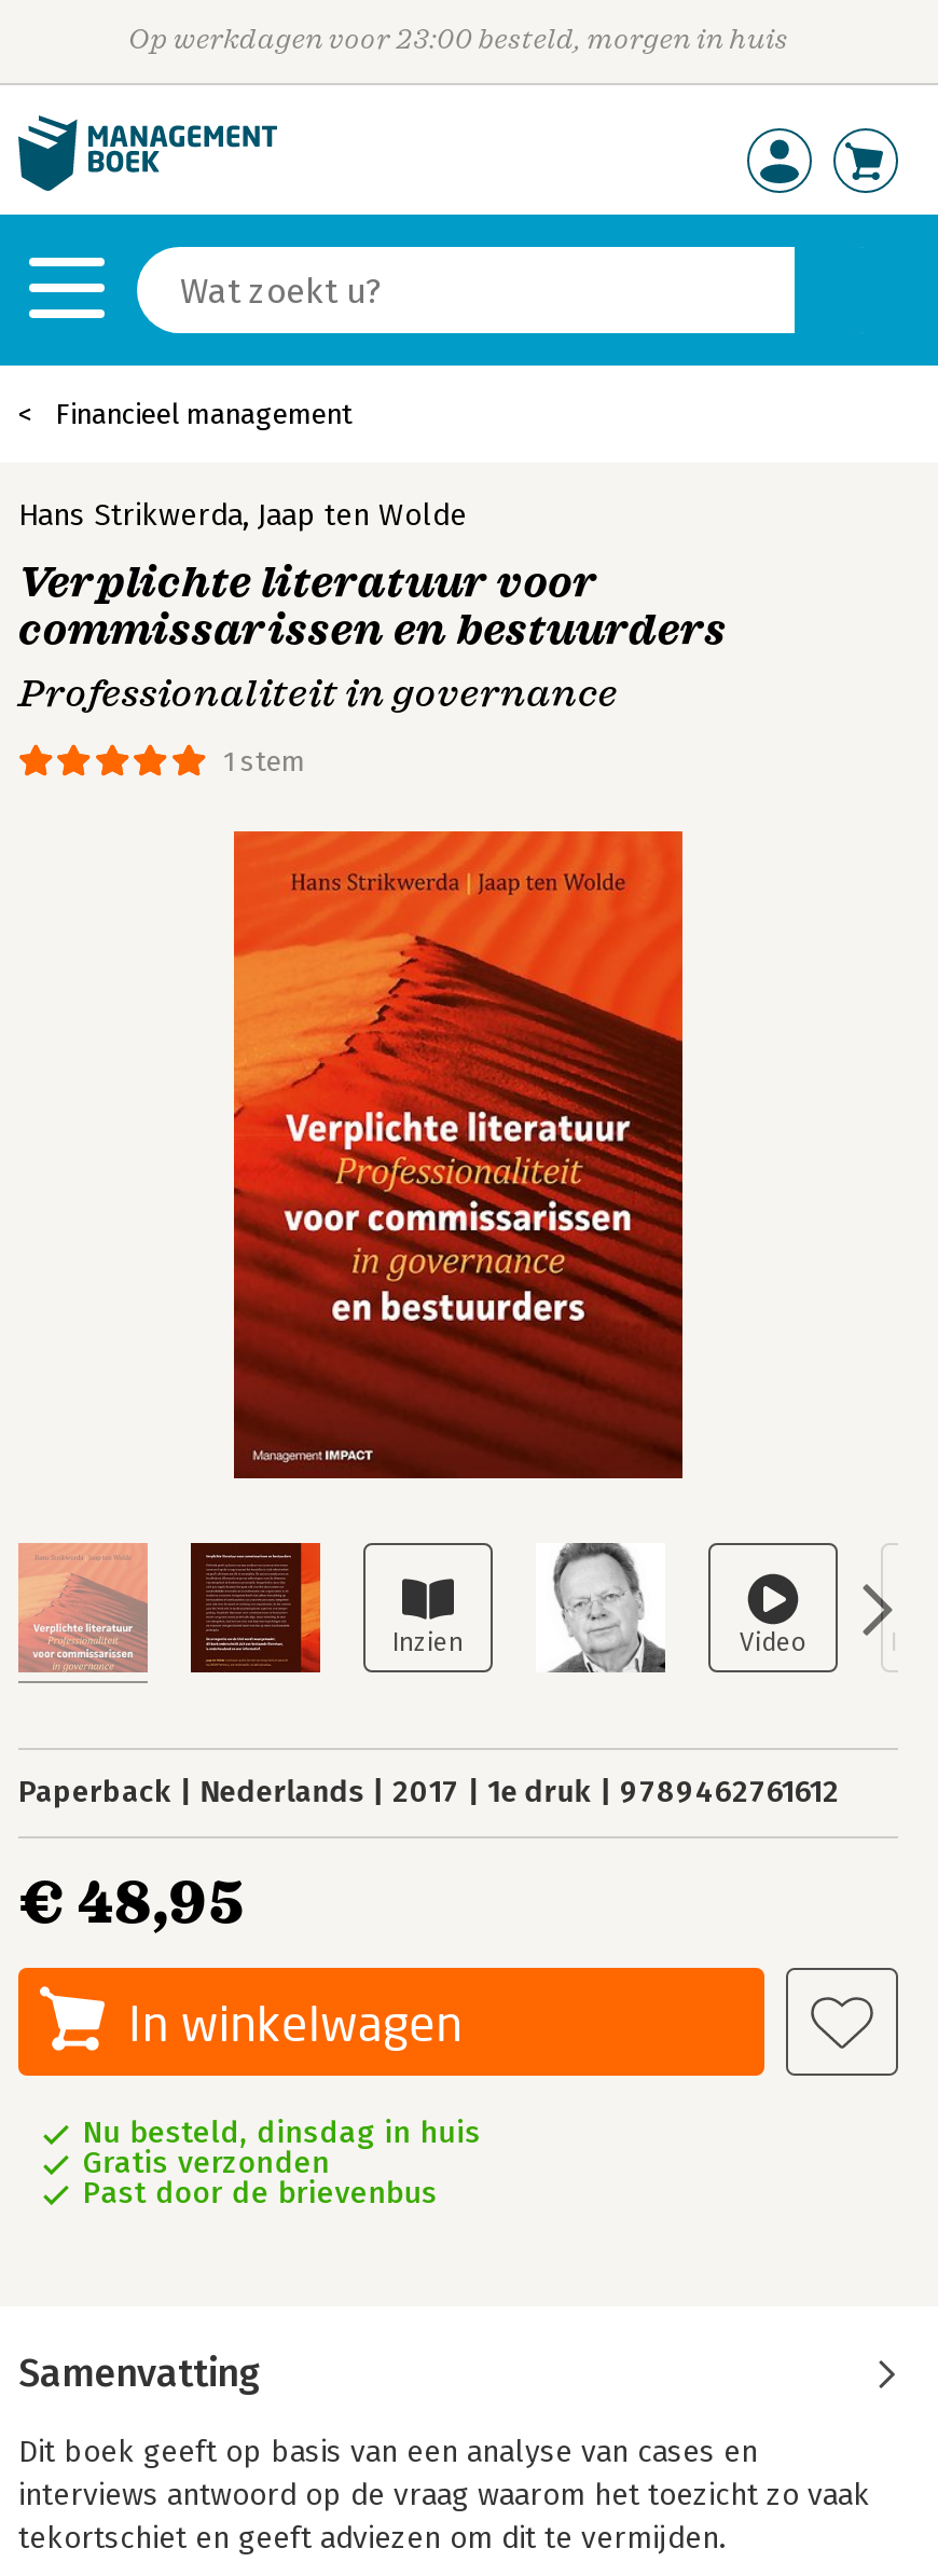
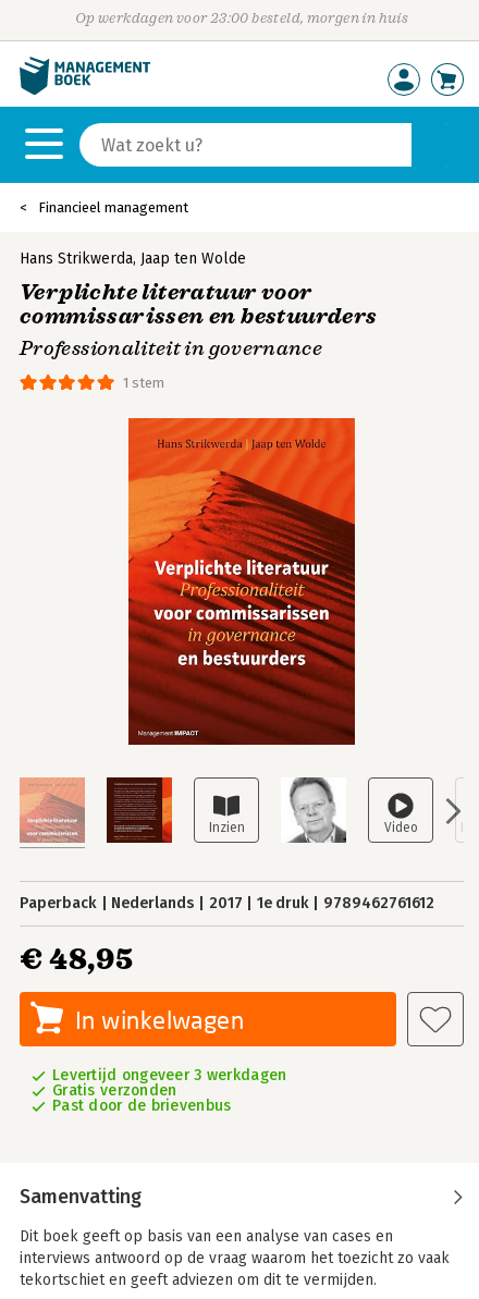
- Nu besteld, dinsdag in huis
+ Levertijd ongeveer 3 werkdagen
